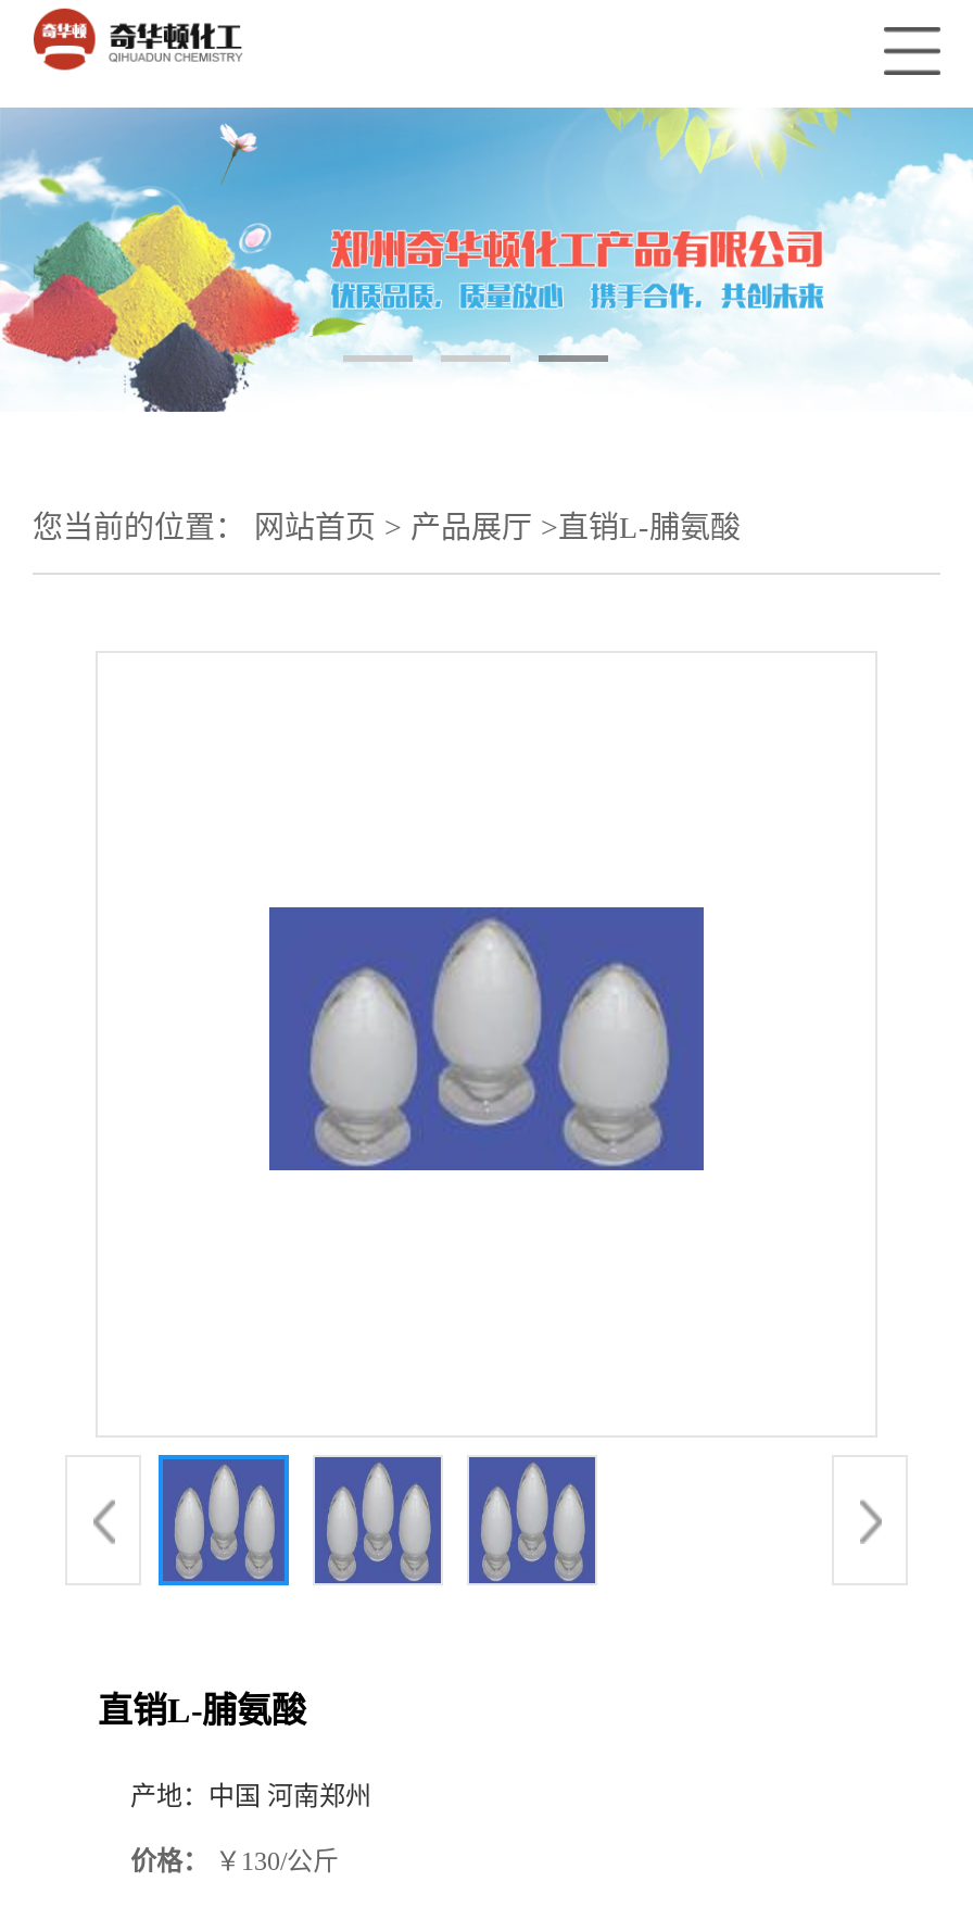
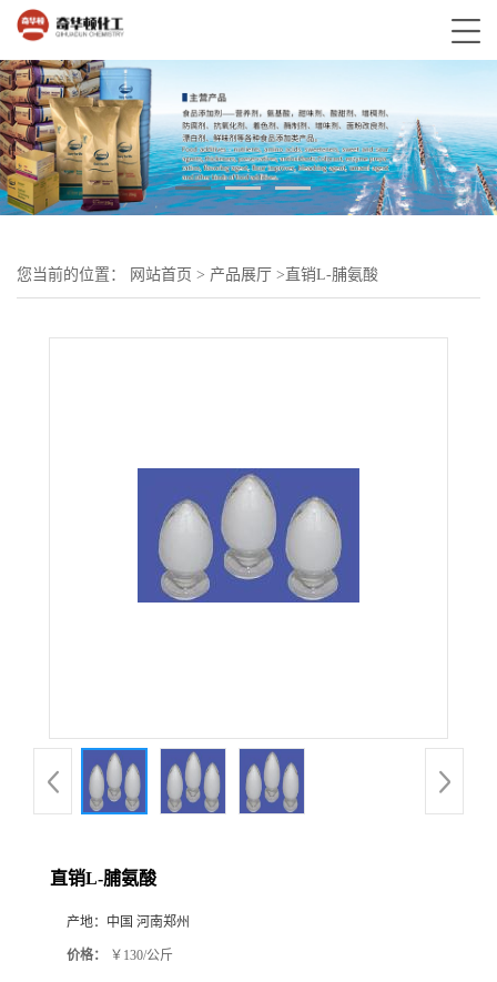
- [image]
+ [image]
